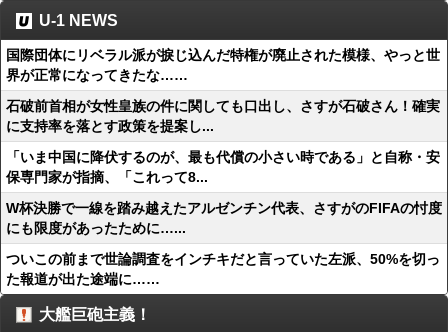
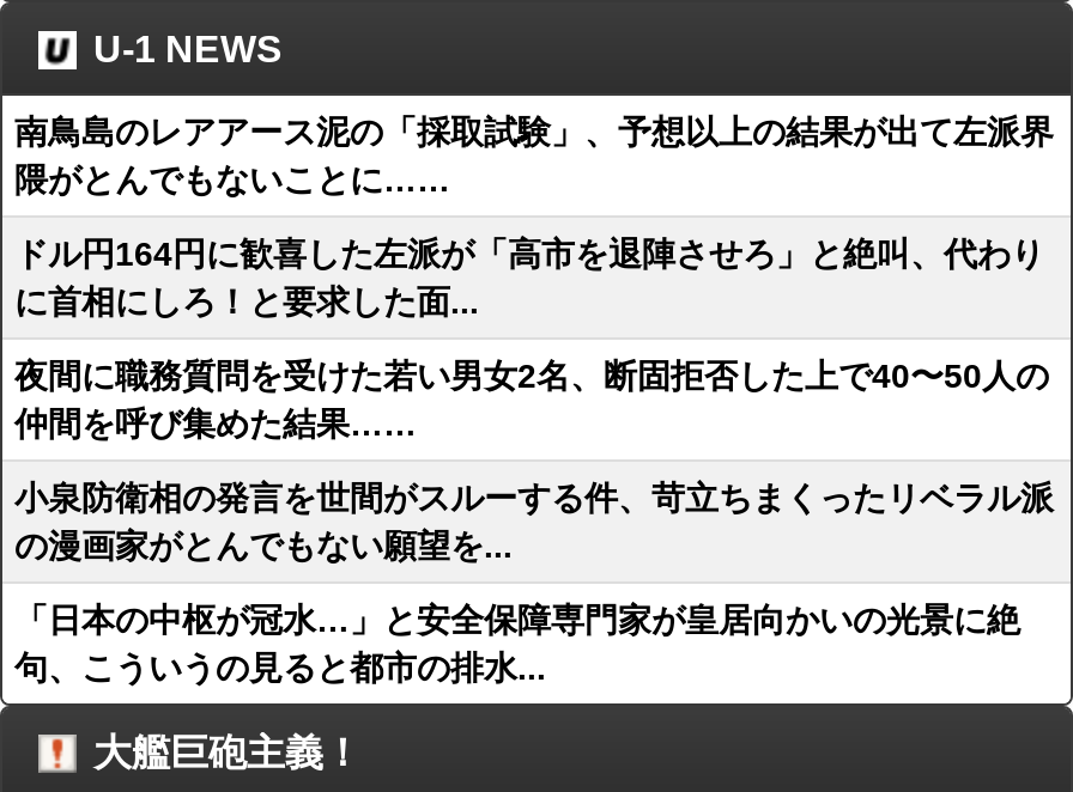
- 国際団体にリベラル派が捩じ込んだ特権が廃止された模様、やっと世
- 界が正常になってきたな……
+ 南鳥島のレアアース泥の「採取試験」、予想以上の結果が出て左派界
+ 隈がとんでもないことに……

- 石破前首相が女性皇族の件に関しても口出し、さすが石破さん！確実
- に支持率を落とす政策を提案し...
+ ドル円164円に歓喜した左派が「高市を退陣させろ」と絶叫、代わり
+ に首相にしろ！と要求した面...

- 「いま中国に降伏するのが、最も代償の小さい時である」と自称・安
- 保専門家が指摘、「これって8...
+ 夜間に職務質問を受けた若い男女2名、断固拒否した上で40〜50人の
+ 仲間を呼び集めた結果……

- W杯決勝で一線を踏み越えたアルゼンチン代表、さすがのFIFAの忖度
- にも限度があったために…...
+ 小泉防衛相の発言を世間がスルーする件、苛立ちまくったリベラル派
+ の漫画家がとんでもない願望を...

- ついこの前まで世論調査をインチキだと言っていた左派、50%を切っ
- た報道が出た途端に……
+ 「日本の中枢が冠水…」と安全保障専門家が皇居向かいの光景に絶
+ 句、こういうの見ると都市の排水...
